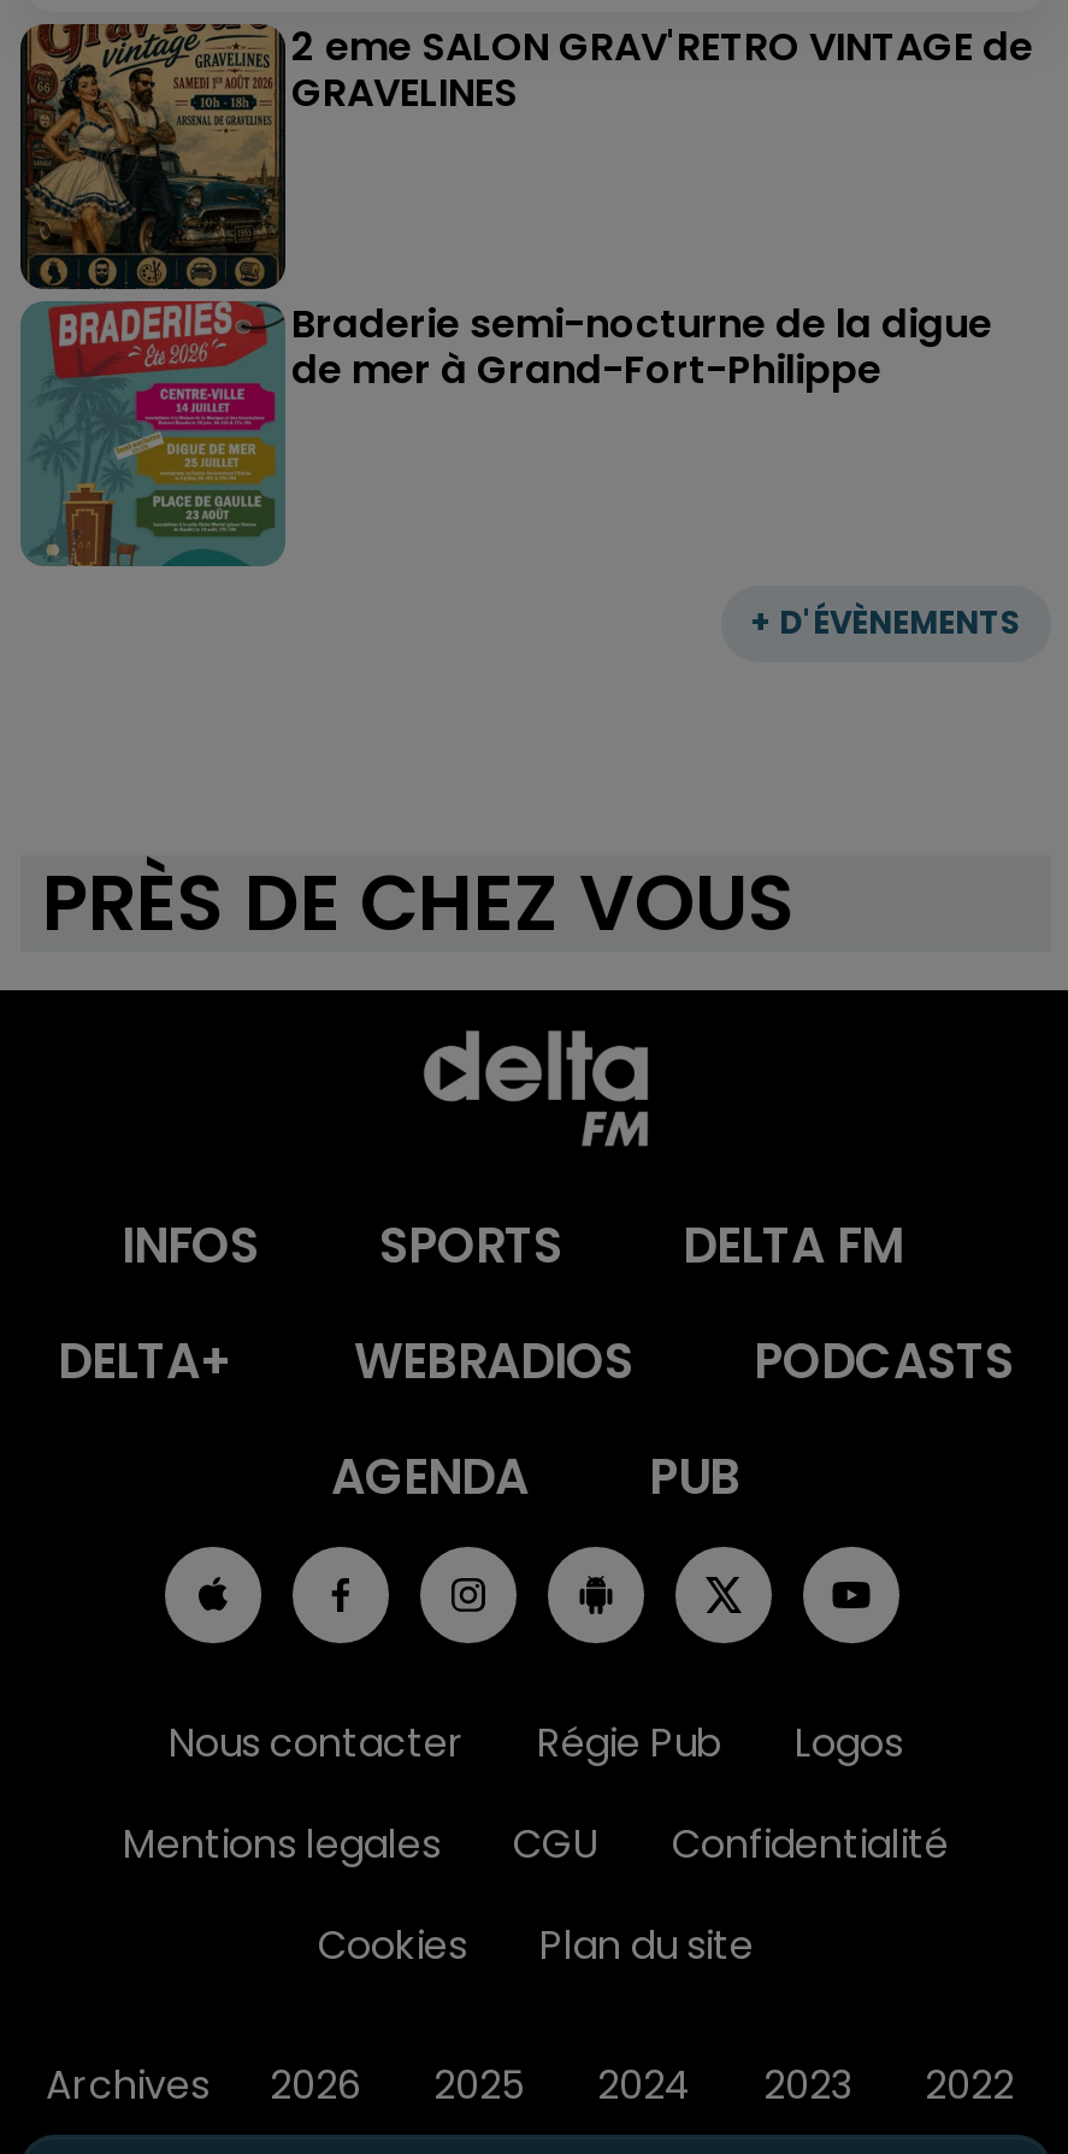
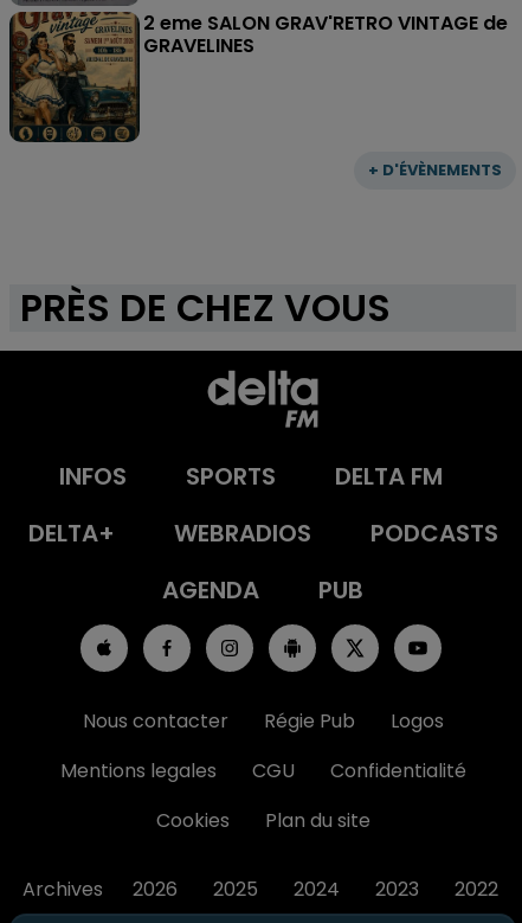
- [image]
- Braderie semi-nocturne de la digue
- de mer à Grand-Fort-Philippe
